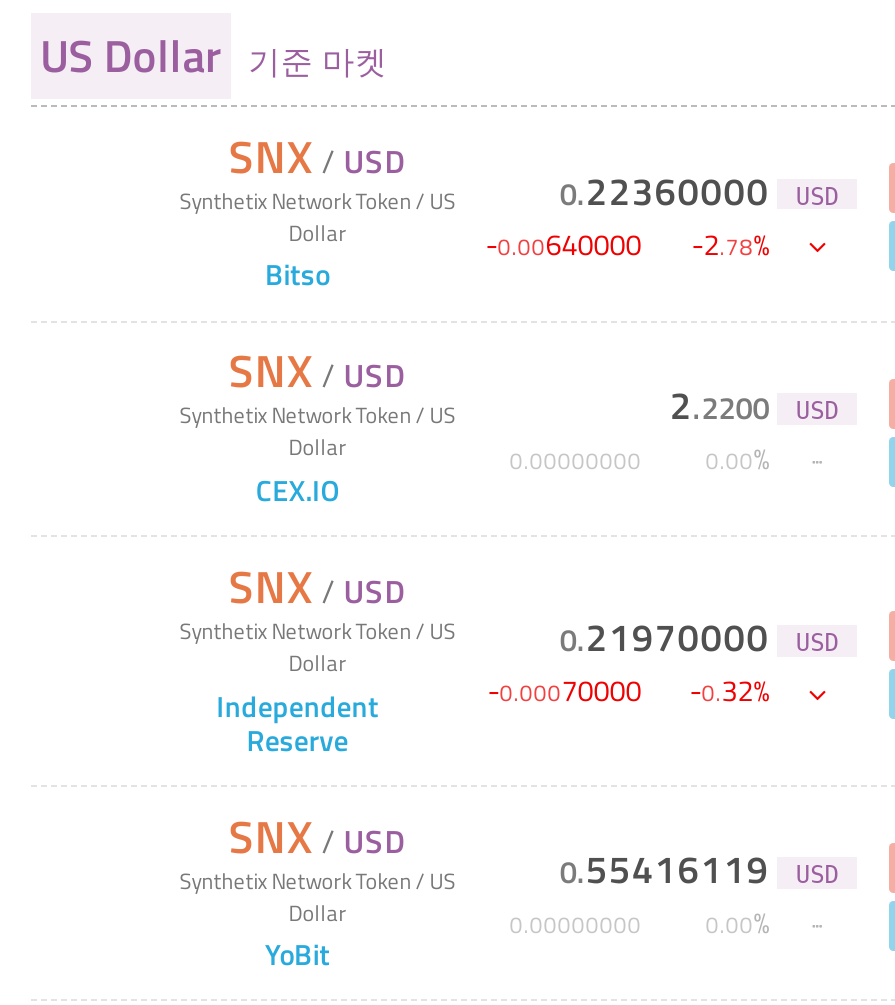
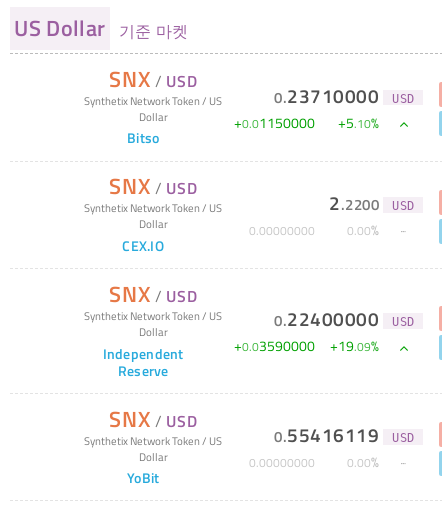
- 0.22360000 USD
+ 0.23710000 USD

- -0.00640000
+ +0.01150000

- -2.78%
+ +5.10%

- 0.21970000 USD
+ 0.22400000 USD

- -0.00070000
+ +0.03590000

- -0.32%
+ +19.09%
